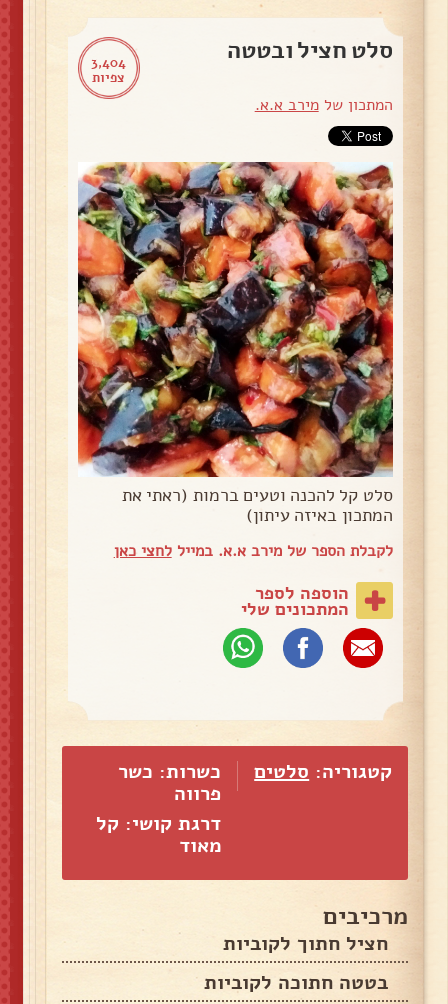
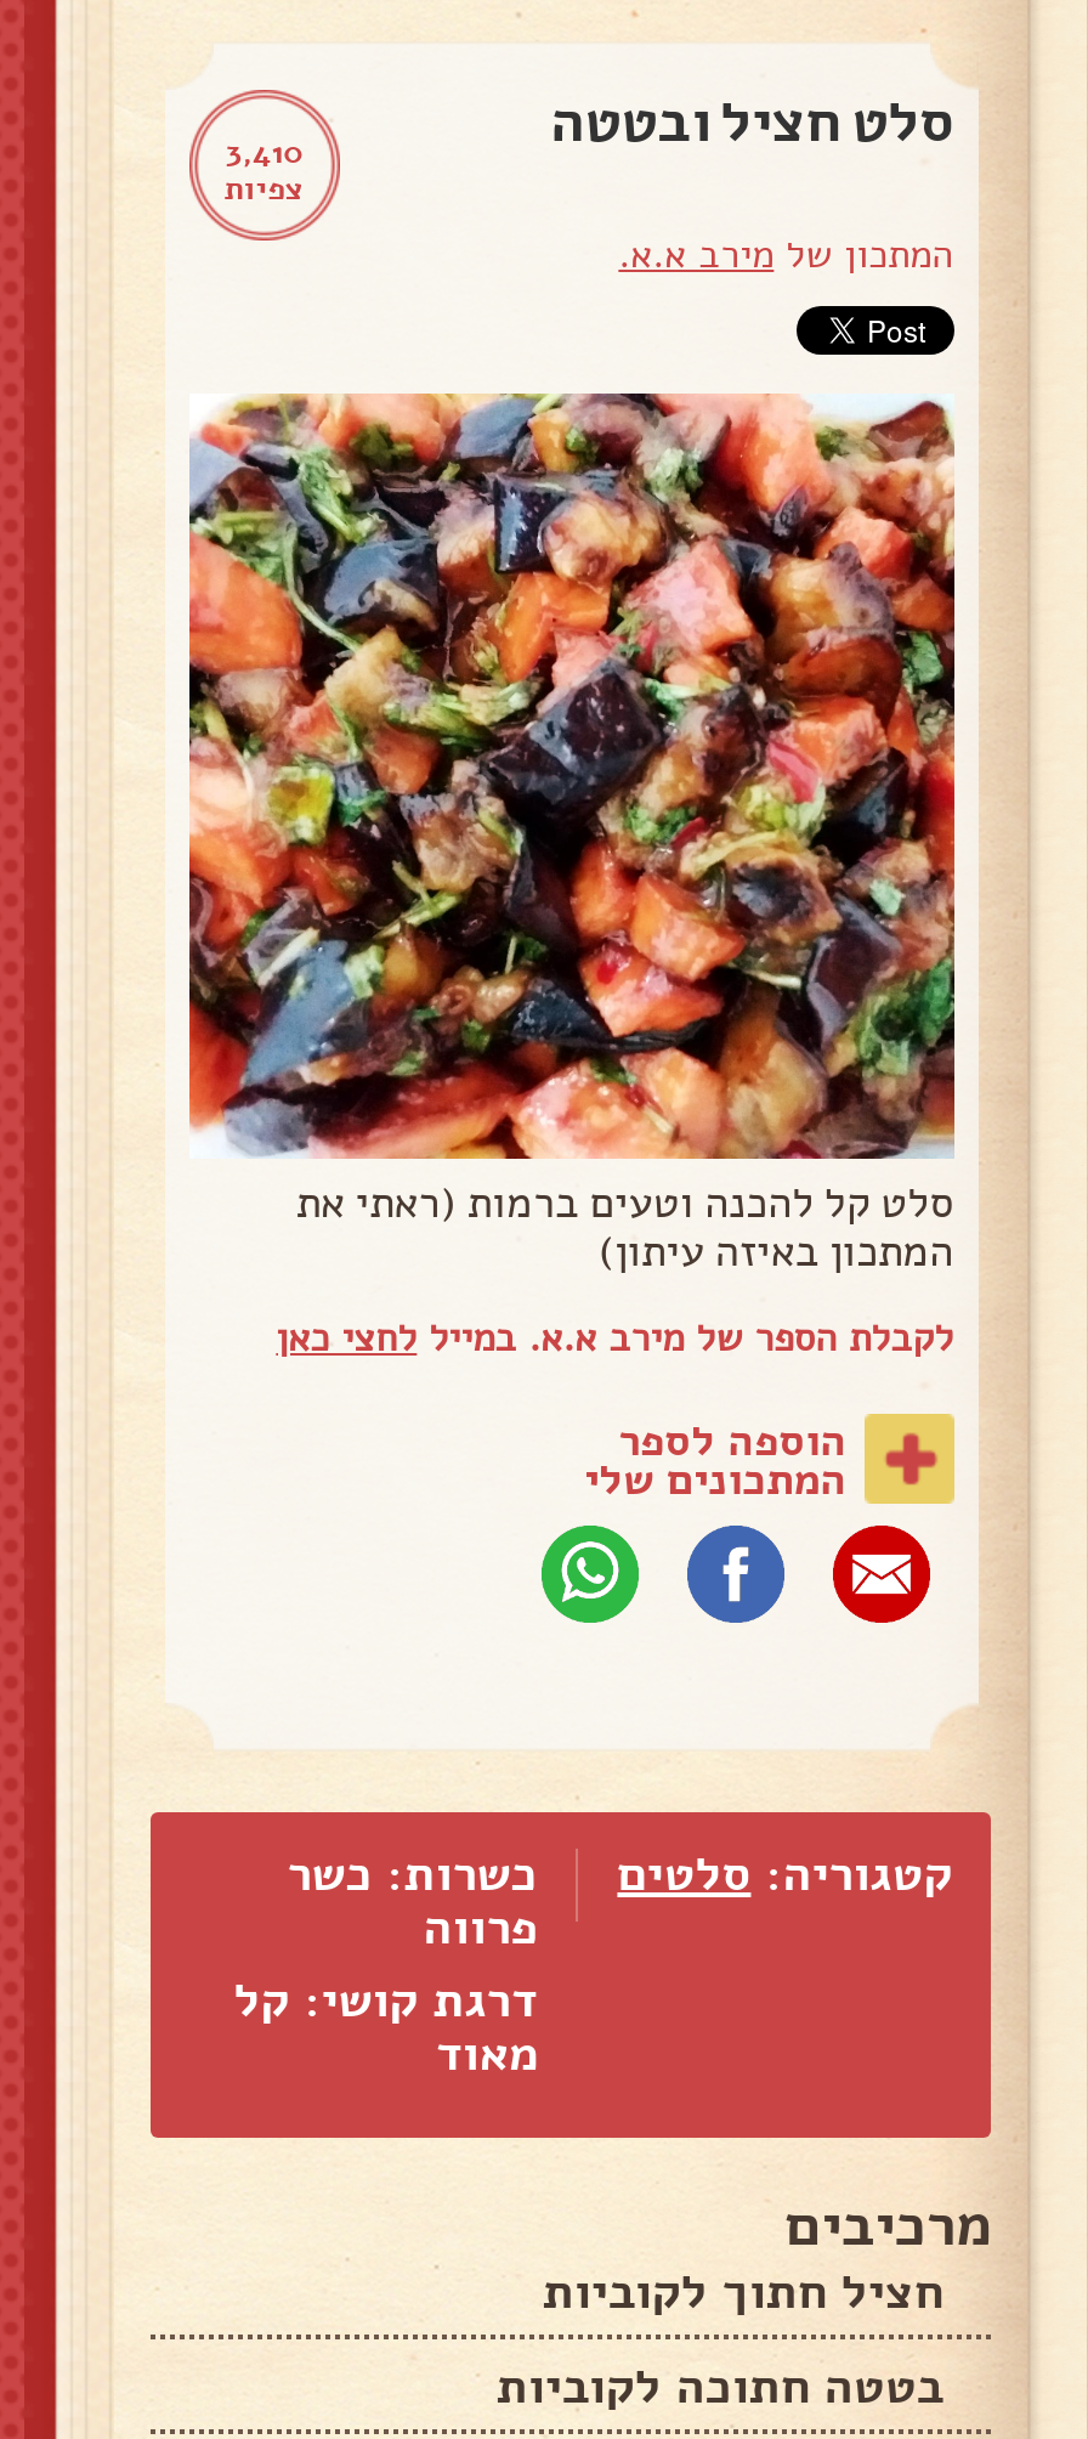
- 3,404
+ 3,410
